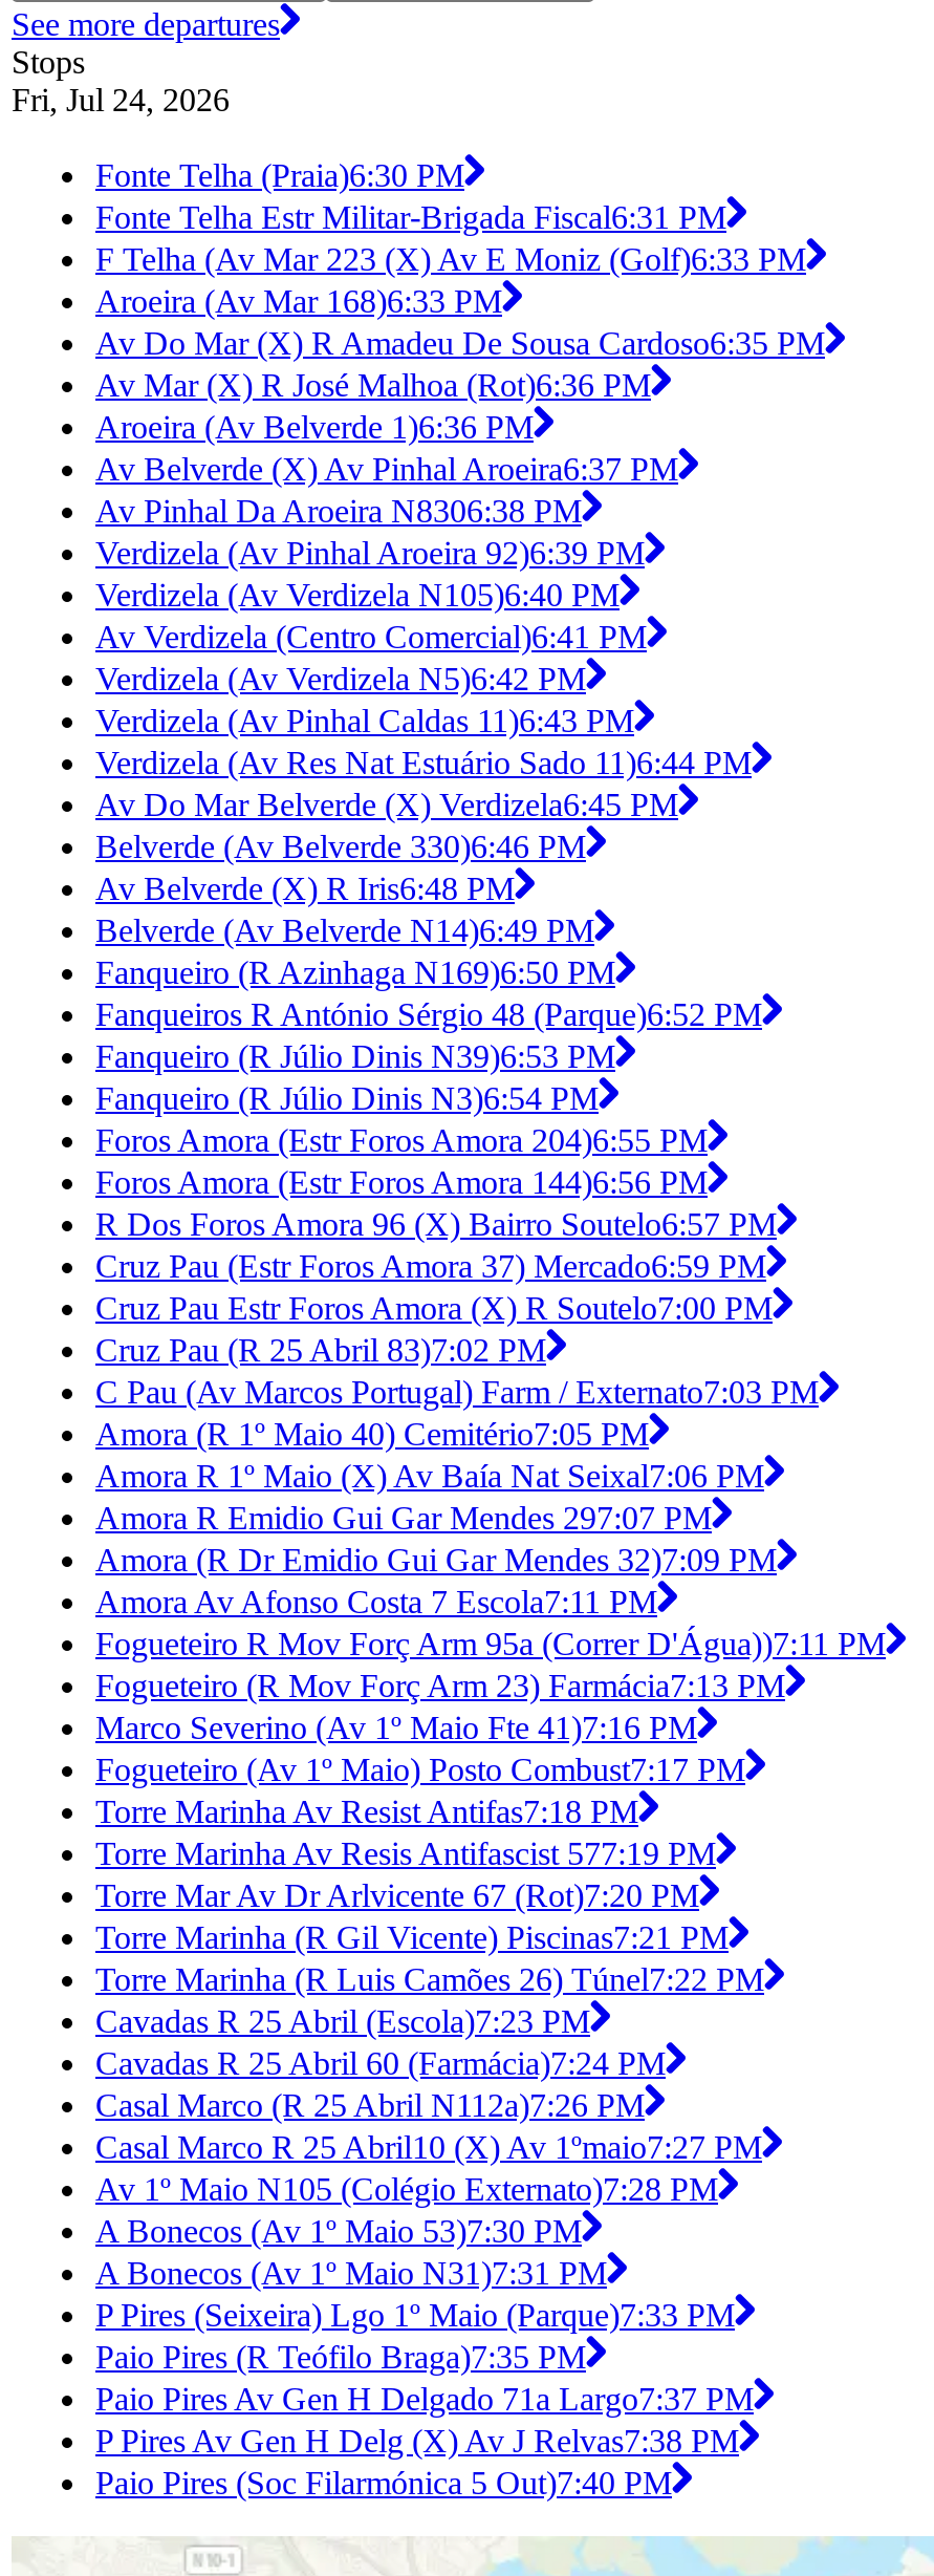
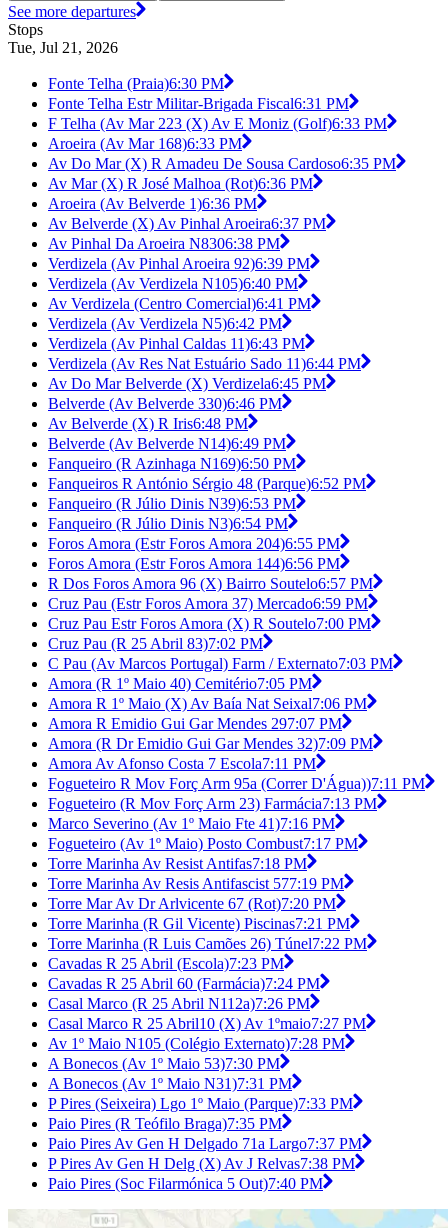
- Fri, Jul 24, 2026
+ Tue, Jul 21, 2026
